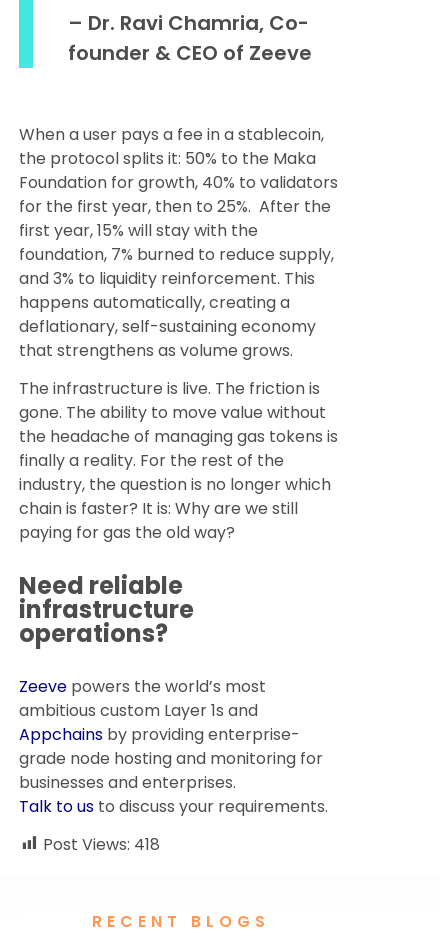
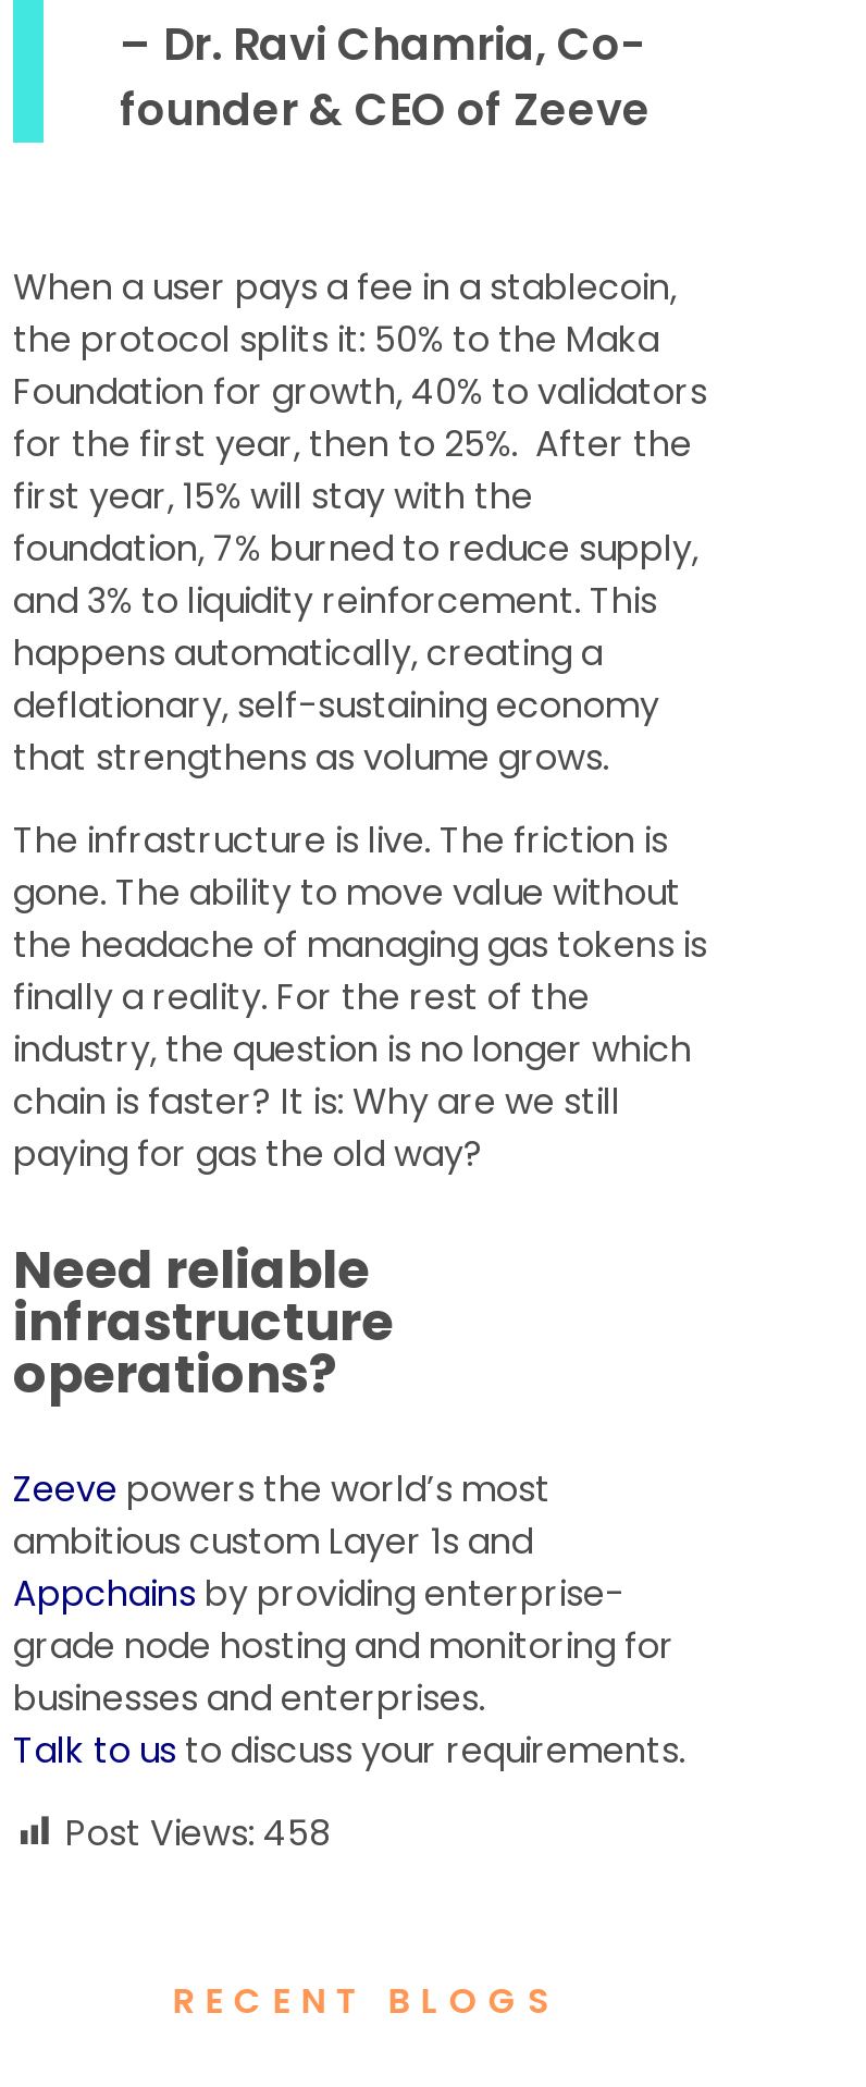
- Post Views: 418
+ Post Views: 458
